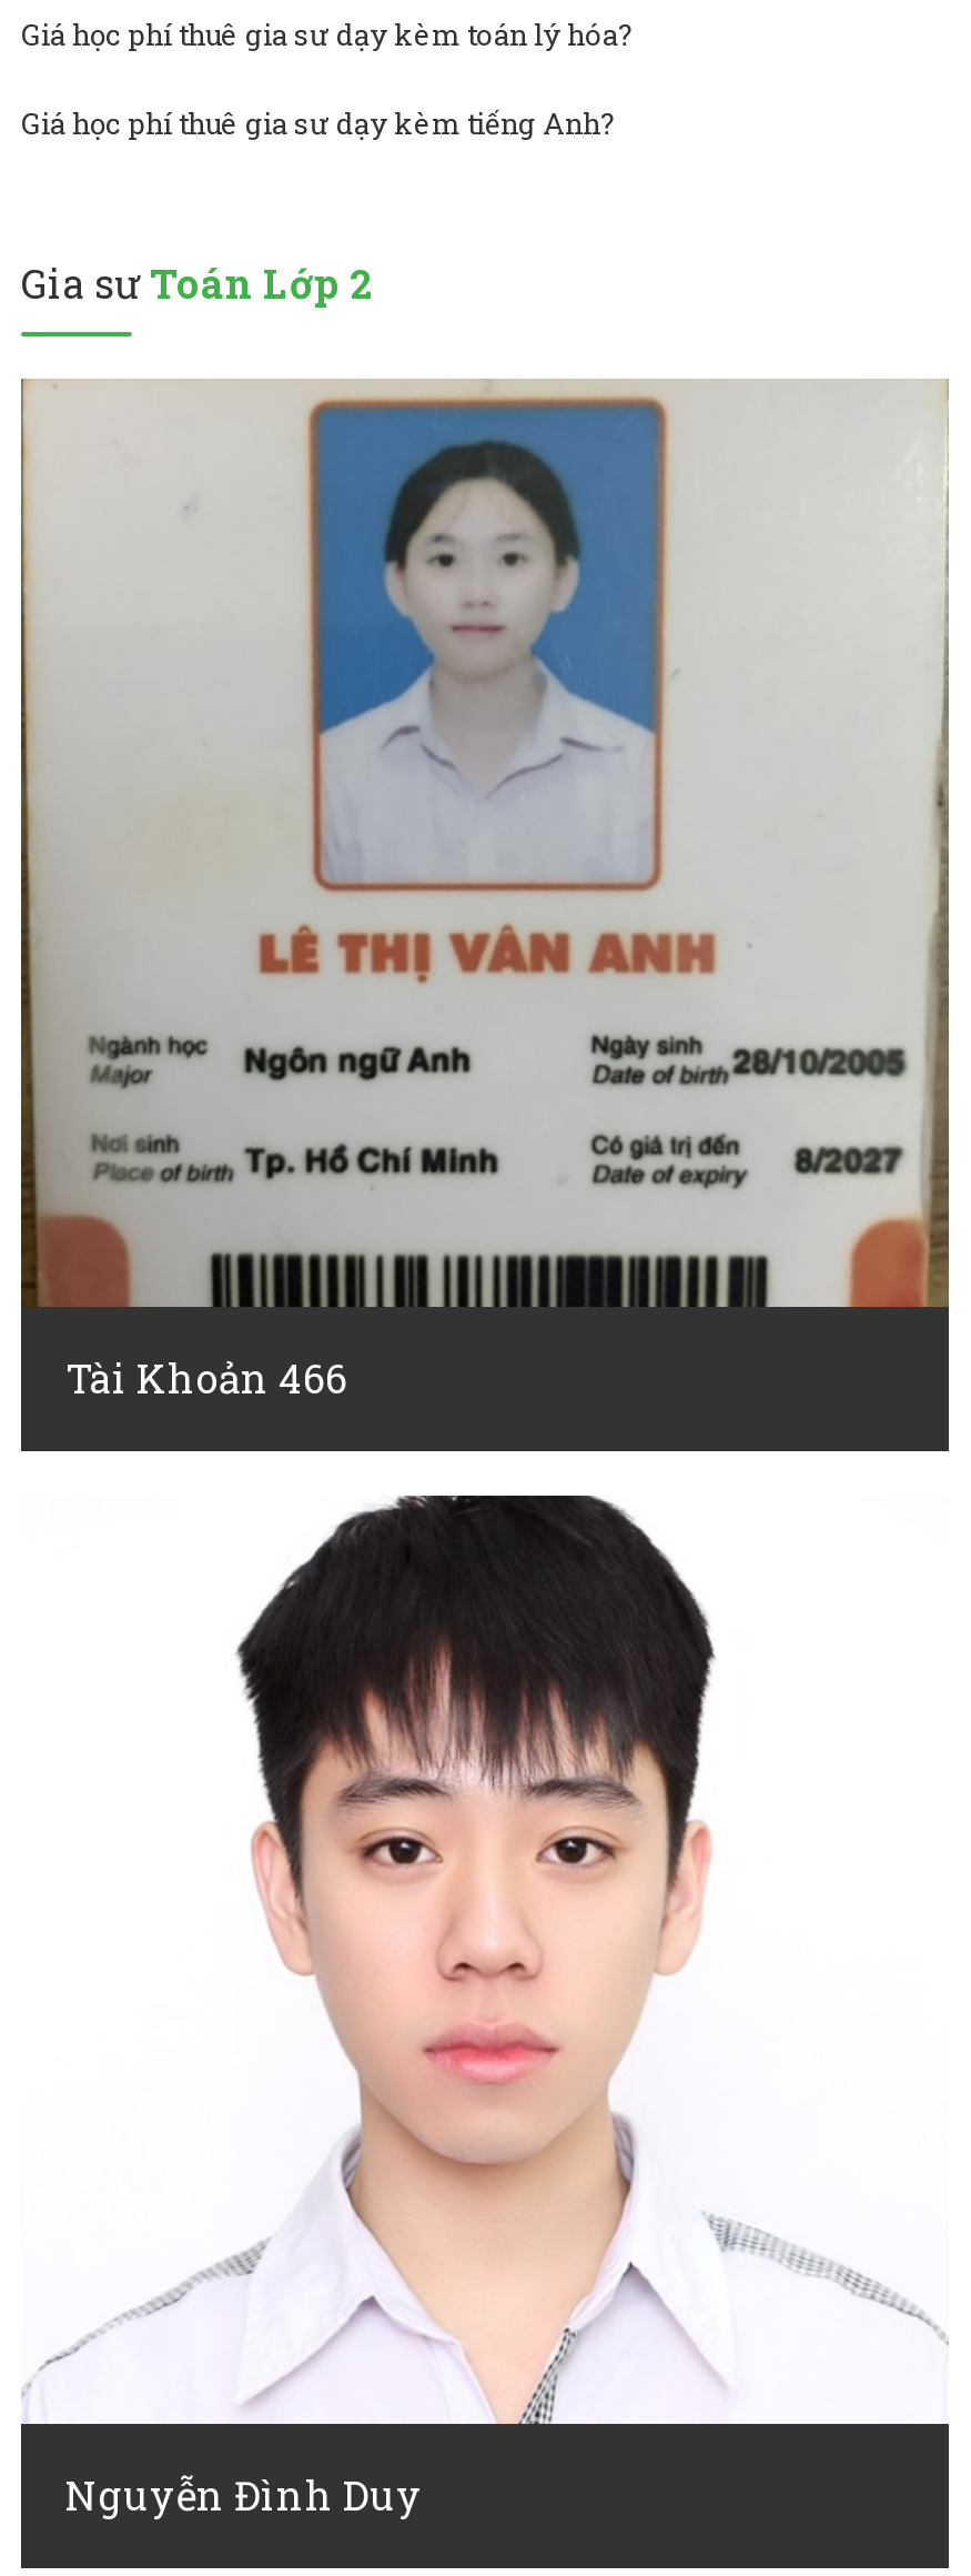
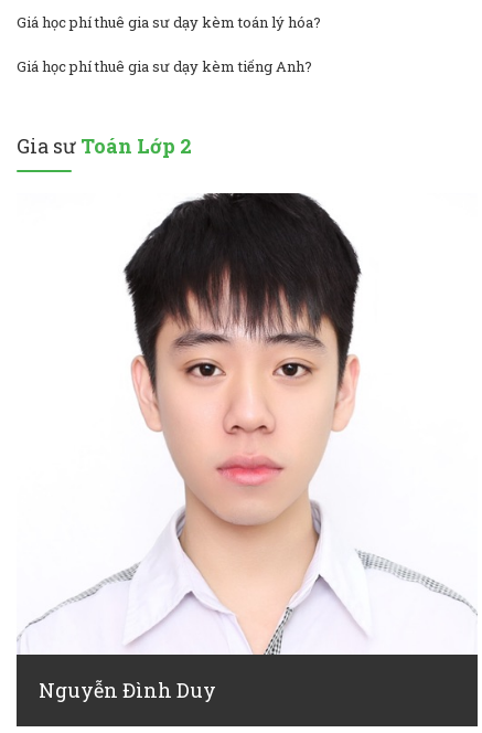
- [image]
- Tài Khoản 466
